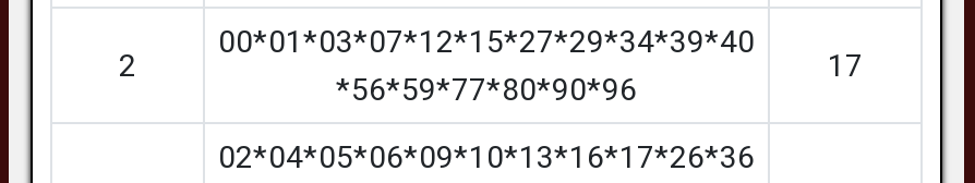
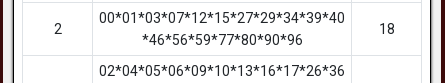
- 17
+ 18

- *56*59*77*80*90*96
+ *46*56*59*77*80*90*96
